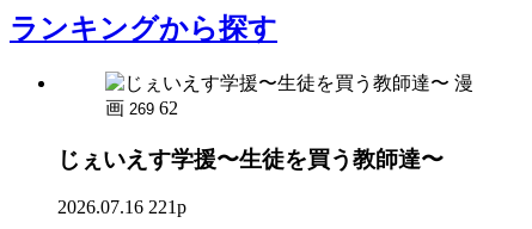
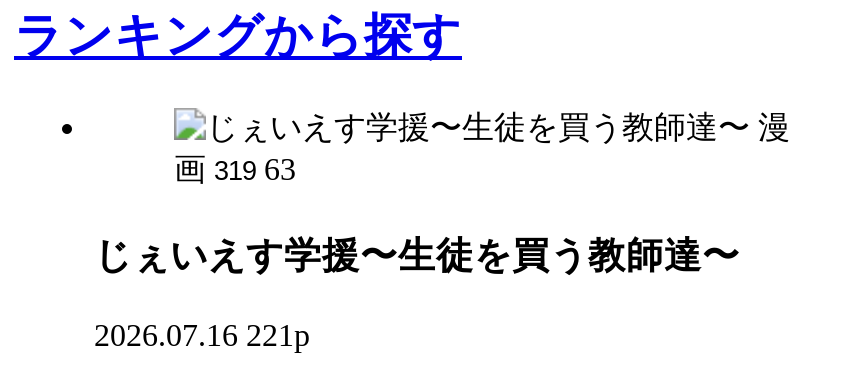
- 画 269 62
+ 画 319 63
